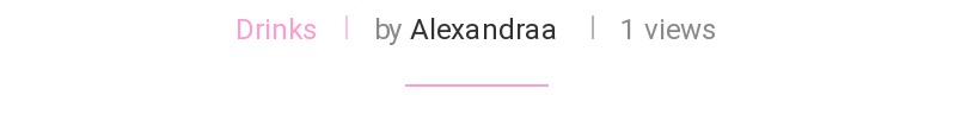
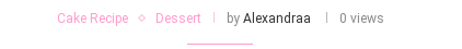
- Drinks
+ Cake Recipe
+ Dessert

- 1 views
+ 0 views
